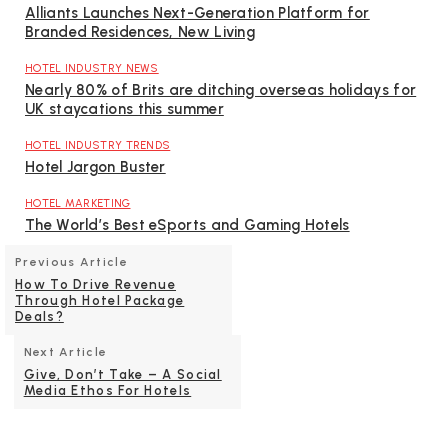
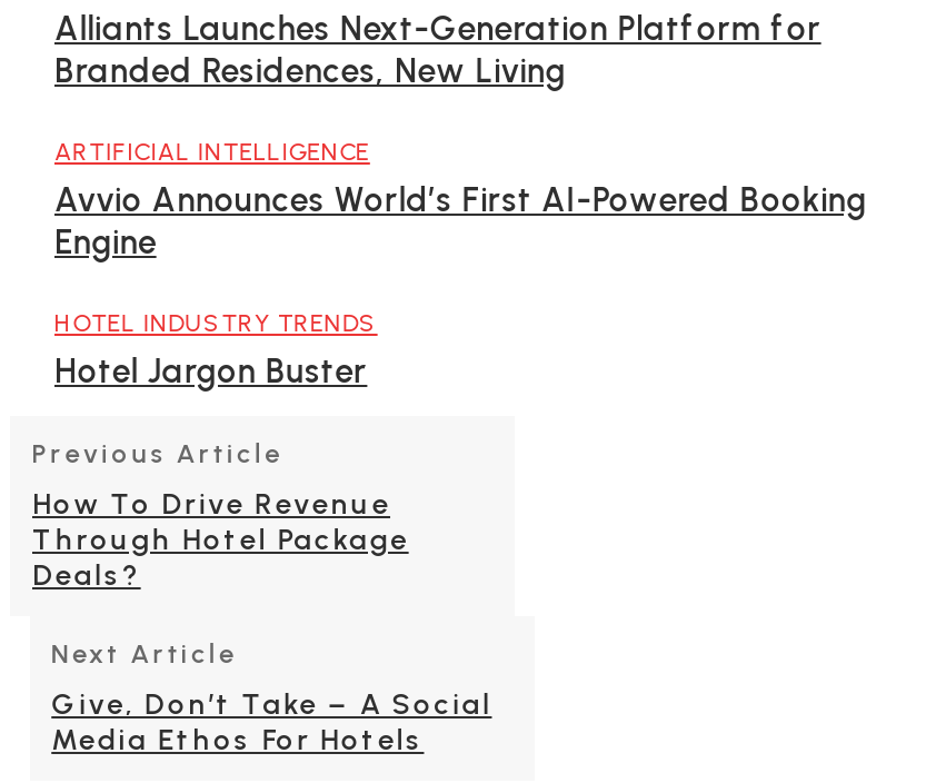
- HOTEL INDUSTRY NEWS
- Nearly 80% of Brits are ditching overseas holidays for
- UK staycations this summer
+ ARTIFICIAL INTELLIGENCE
+ Avvio Announces World’s First AI-Powered Booking
+ Engine

- HOTEL MARKETING
- The World’s Best eSports and Gaming Hotels
